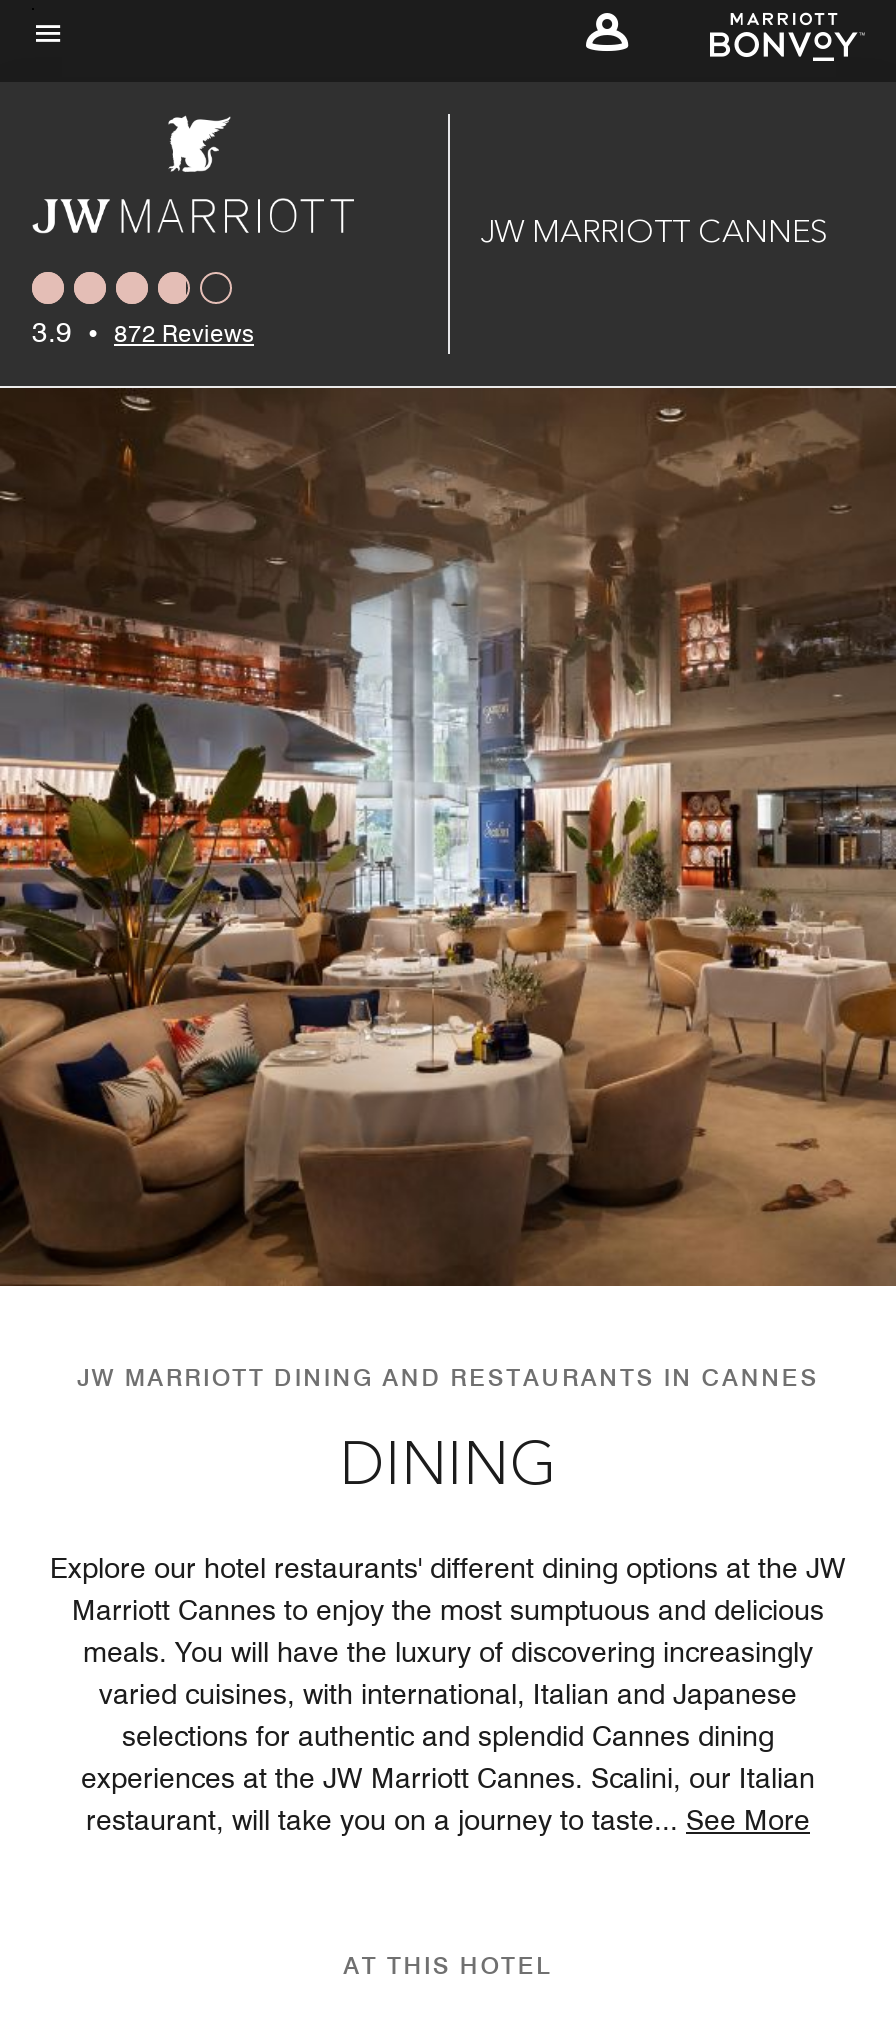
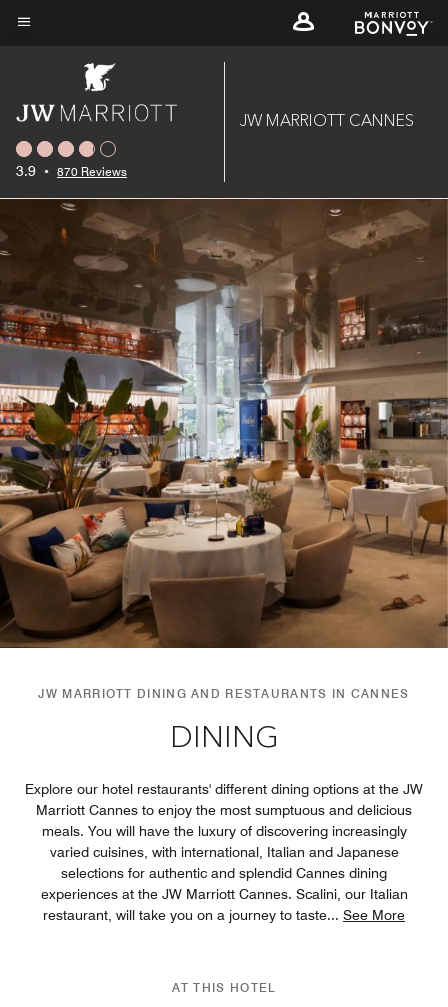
- 3.9 • 872 Reviews
+ 3.9 • 870 Reviews
